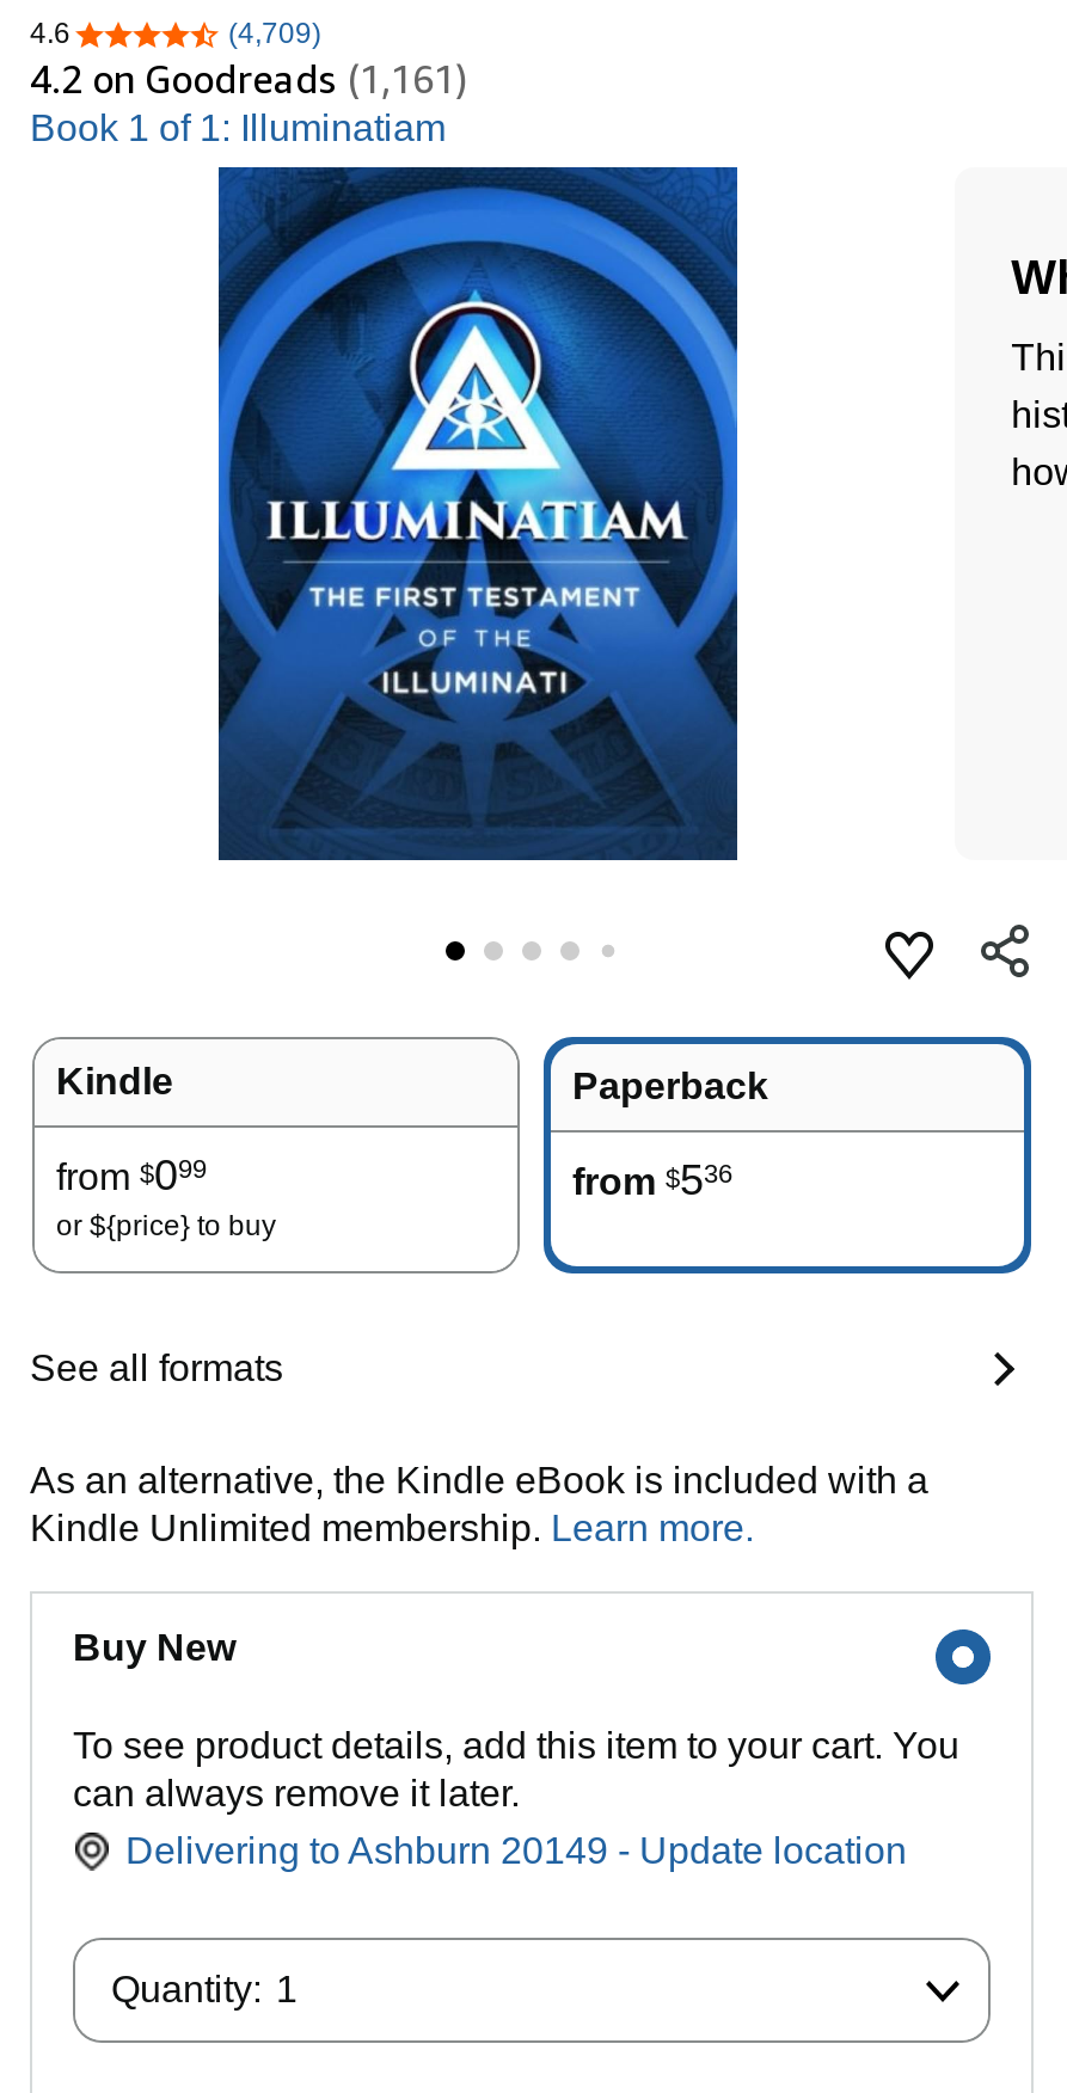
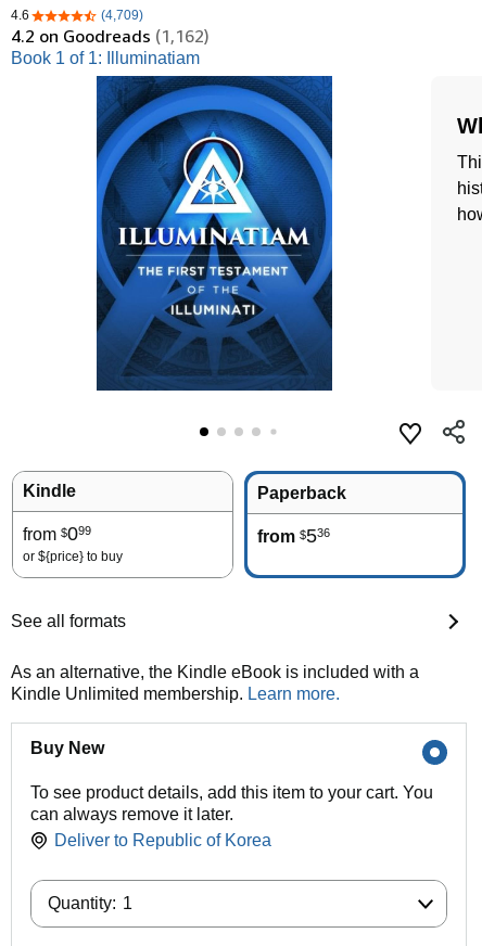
- 4.2 on Goodreads (1,161)
+ 4.2 on Goodreads (1,162)

- Delivering to Ashburn 20149 - Update location
+ Deliver to Republic of Korea
